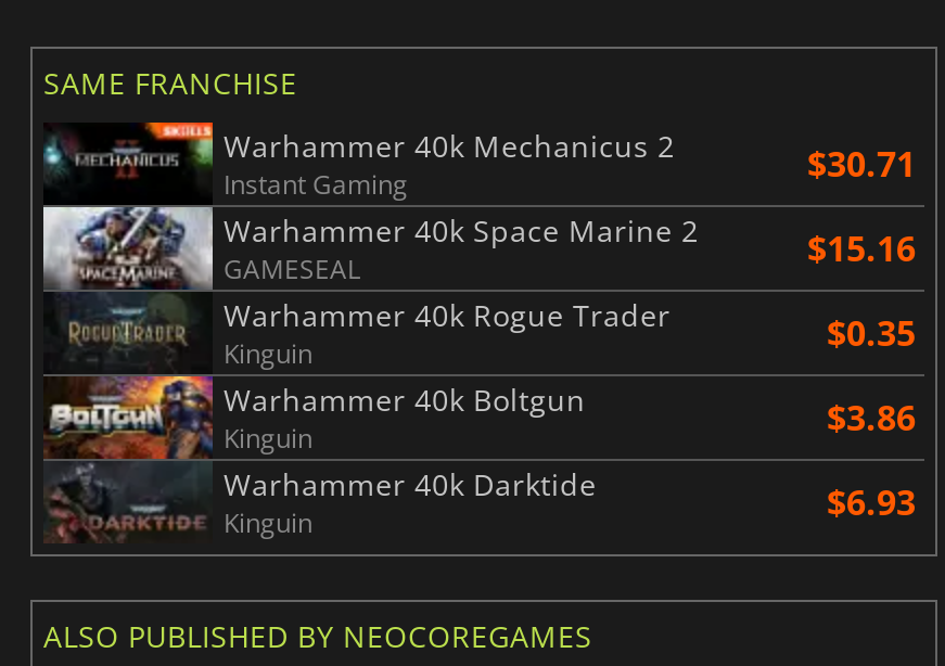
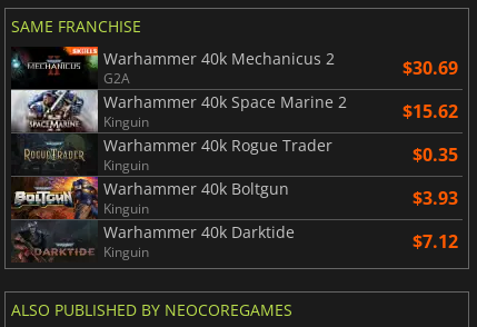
- Instant Gaming
- $30.71
+ G2A
+ $30.69

- GAMESEAL
- $15.16
+ Kinguin
+ $15.62

- $3.86
+ $3.93

- $6.93
+ $7.12
